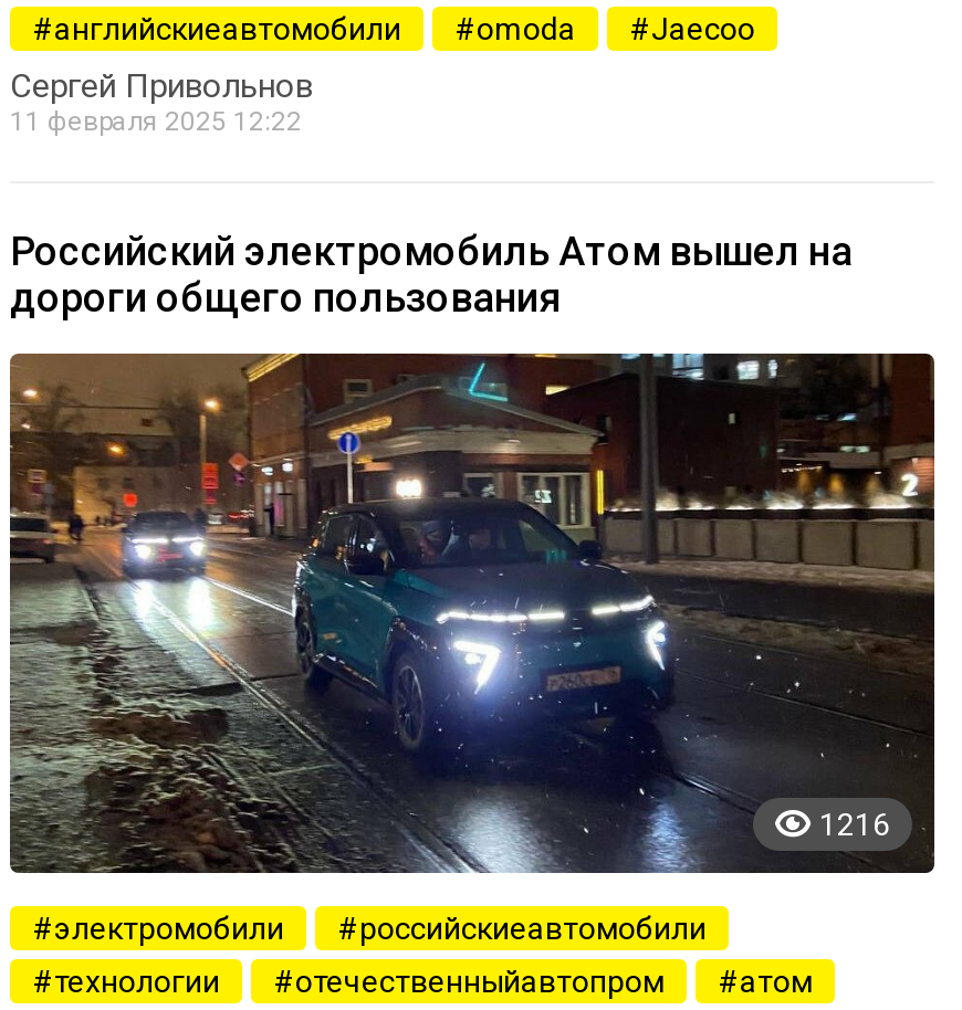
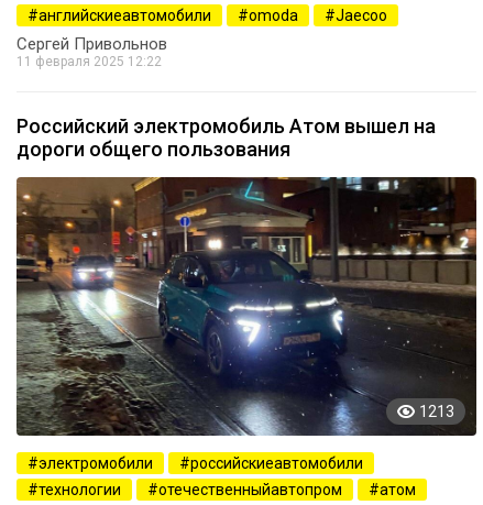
- 1216
+ 1213
